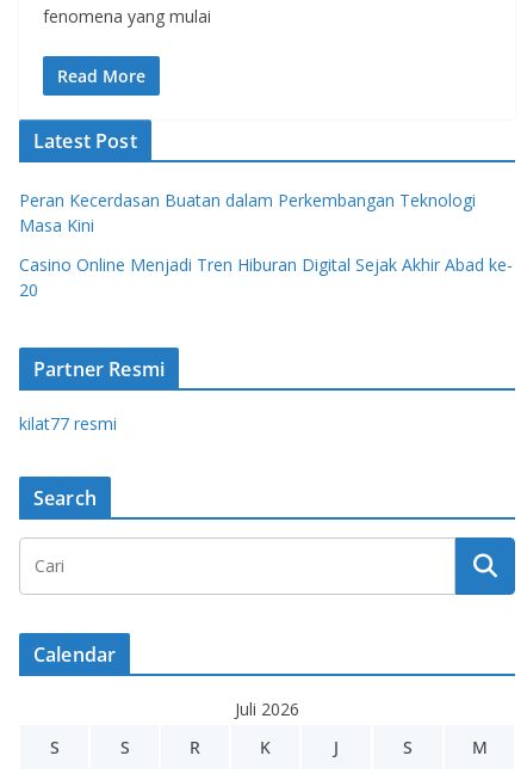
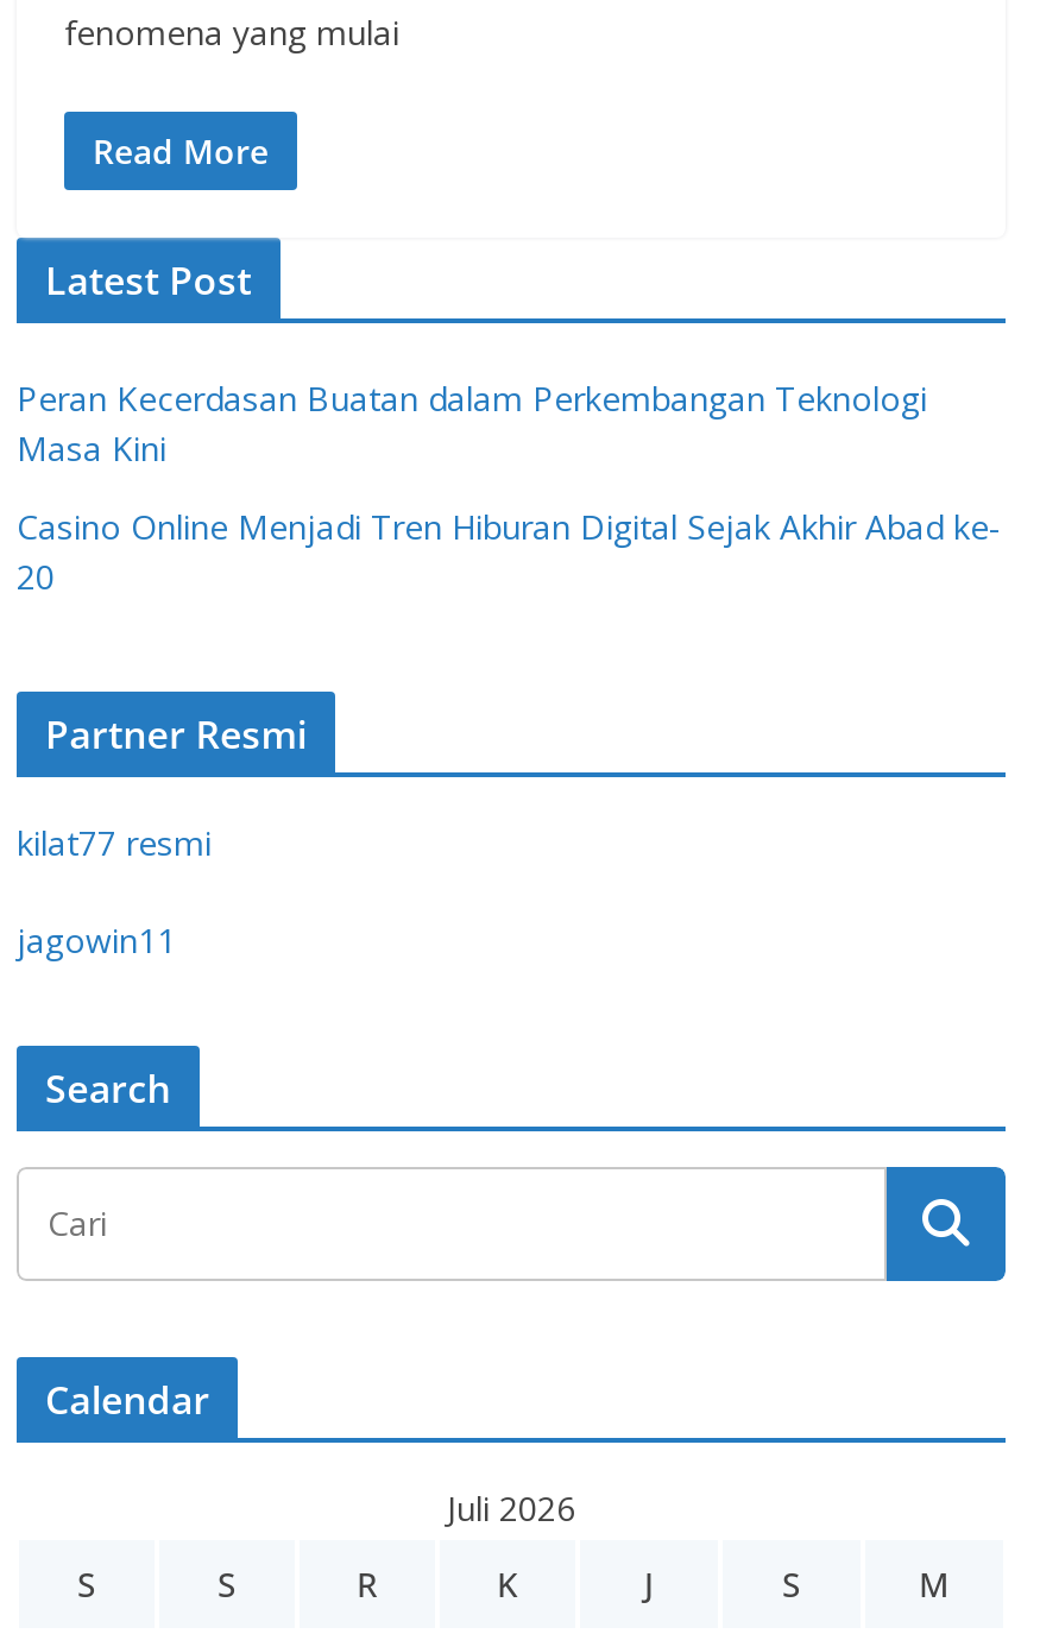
+ jagowin11
